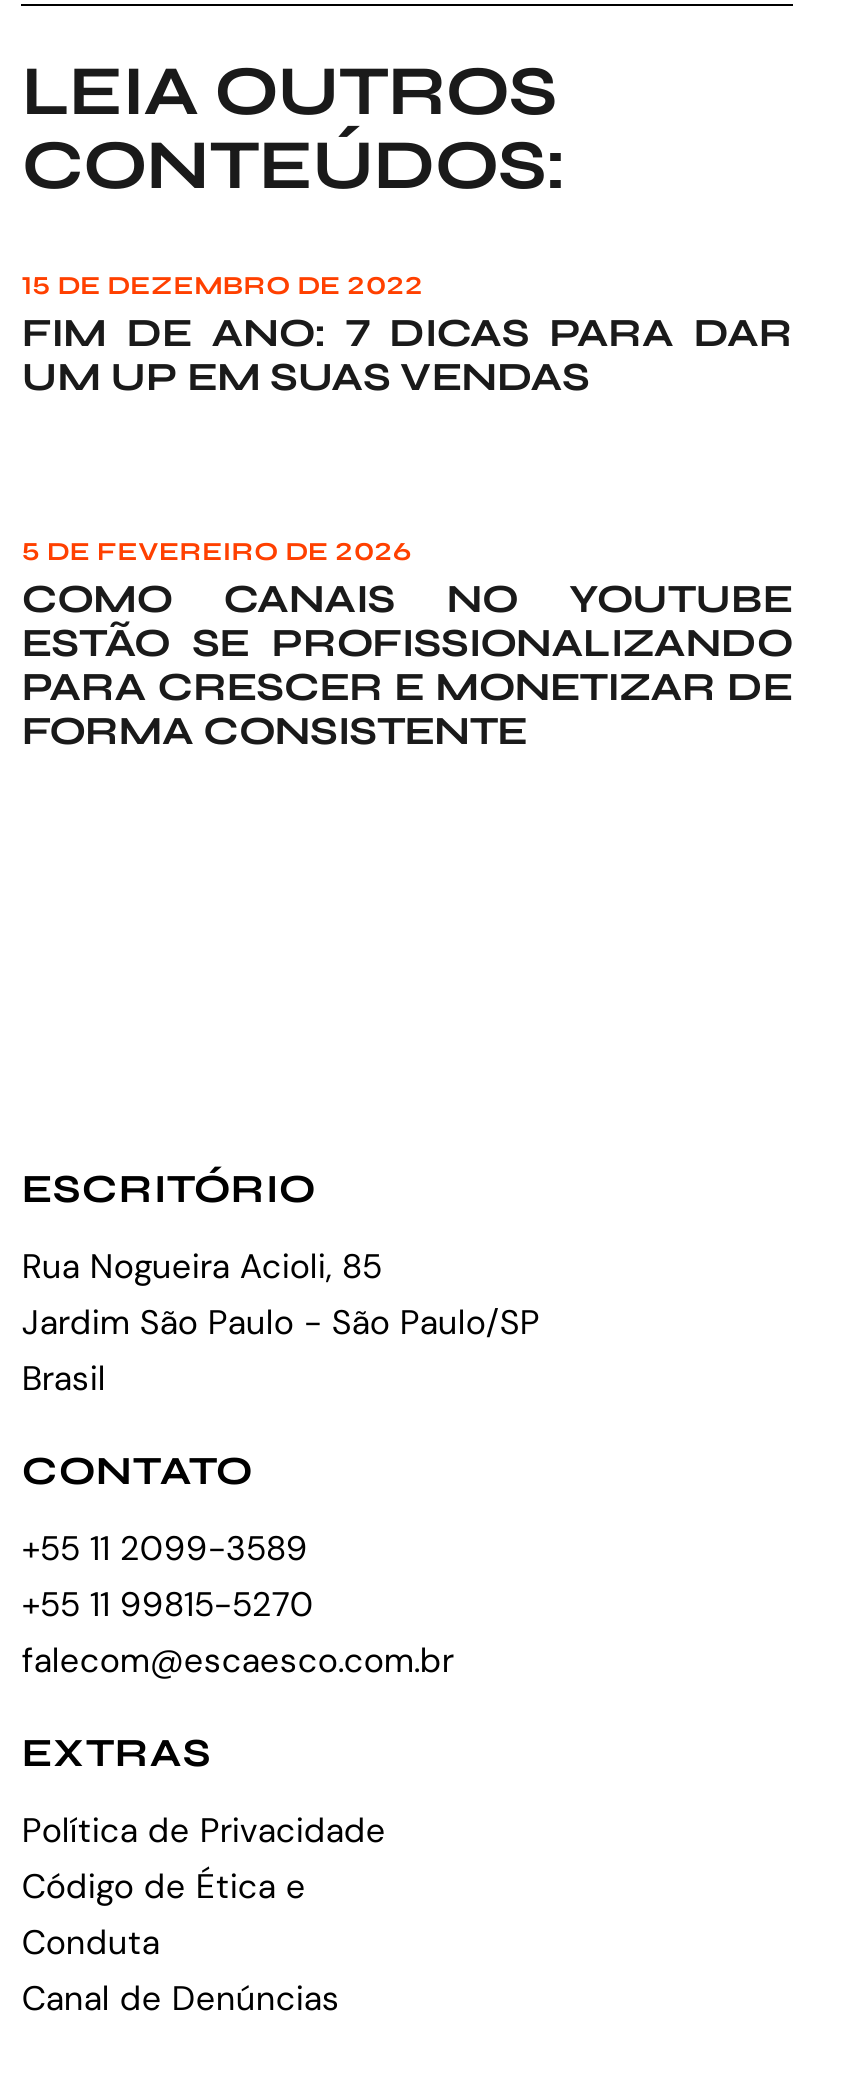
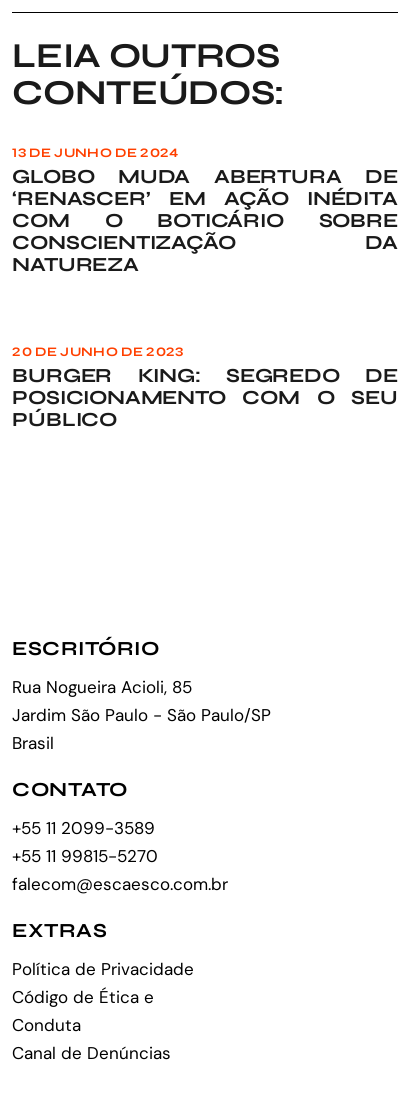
- 15 DE DEZEMBRO DE 2022
- FIM DE ANO: 7 DICAS PARA DAR
- UM UP EM SUAS VENDAS
+ 13 DE JUNHO DE 2024
+ GLOBO MUDA ABERTURA DE
+ ‘RENASCER’ EM AÇÃO INÉDITA
+ COM O BOTICÁRIO SOBRE
+ CONSCIENTIZAÇÃO DA
+ NATUREZA

- 5 DE FEVEREIRO DE 2026
- COMO CANAIS NO YOUTUBE
- ESTÃO SE PROFISSIONALIZANDO
- PARA CRESCER E MONETIZAR DE
- FORMA CONSISTENTE
+ 20 DE JUNHO DE 2023
+ BURGER KING: SEGREDO DE
+ POSICIONAMENTO COM O SEU
+ PÚBLICO
